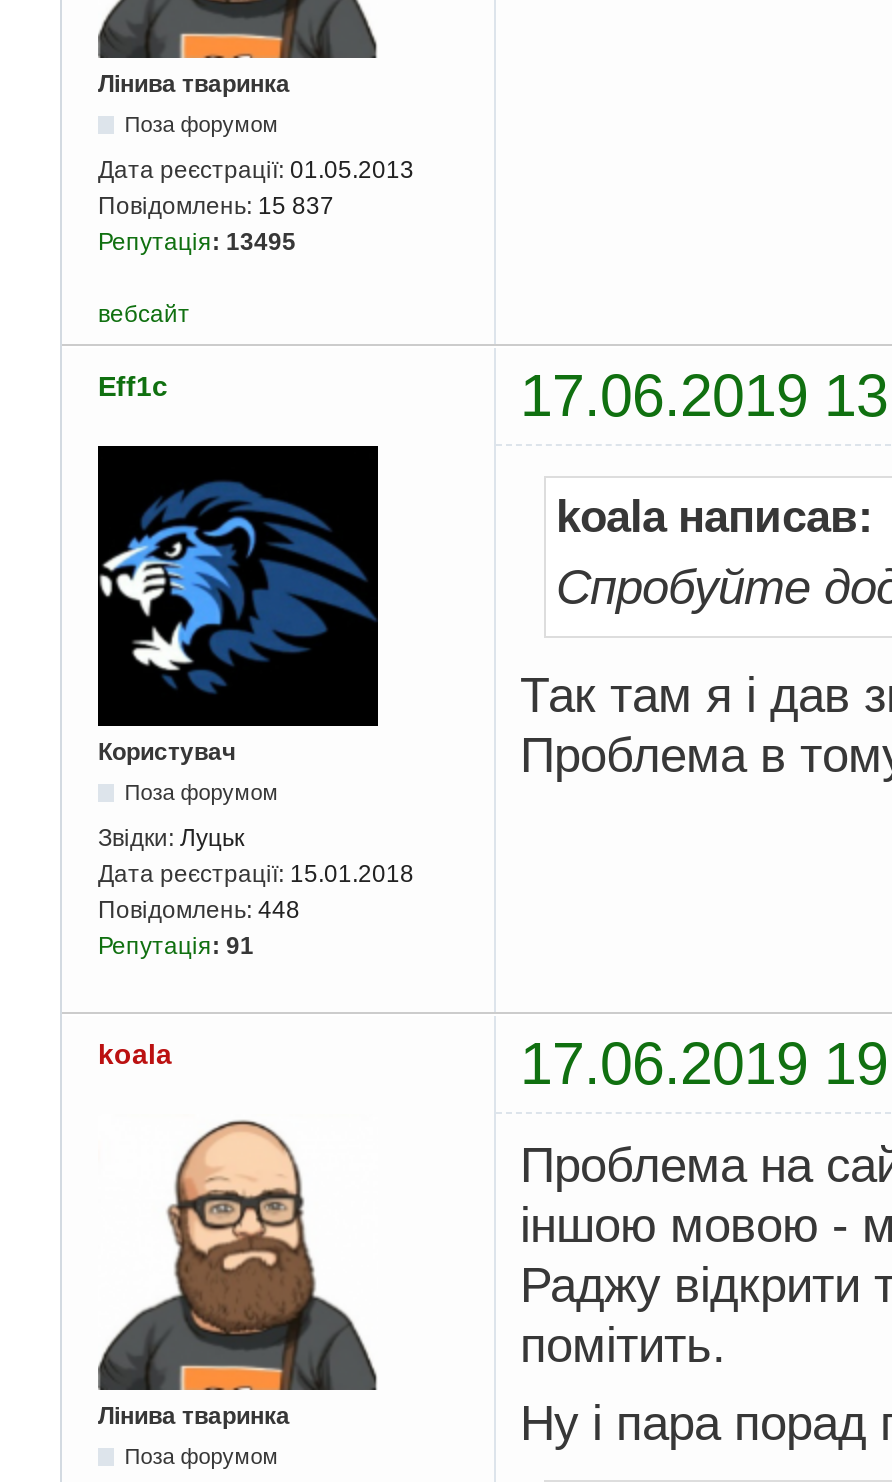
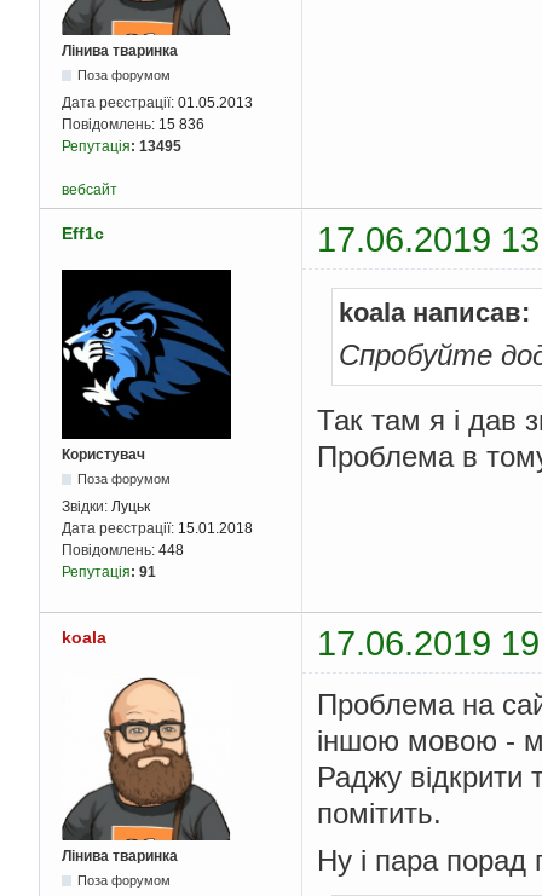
- Повідомлень: 15 837
+ Повідомлень: 15 836
